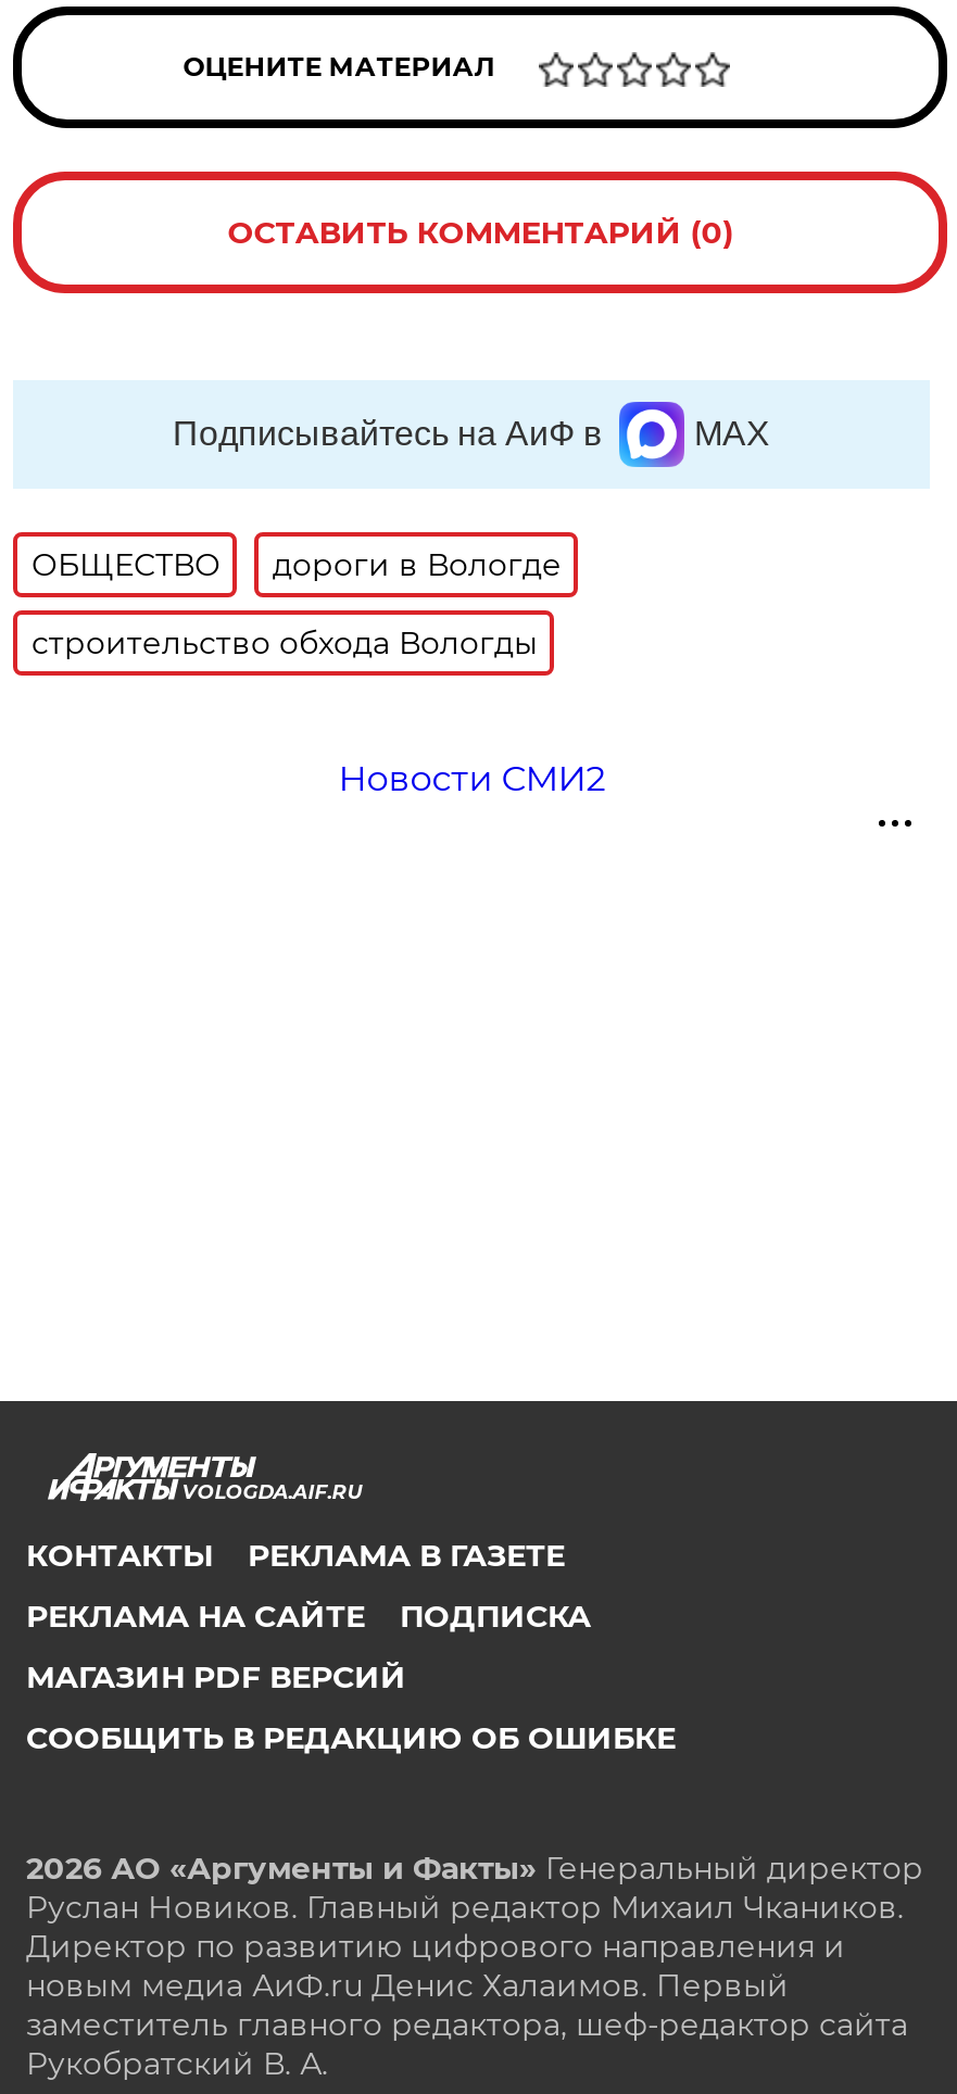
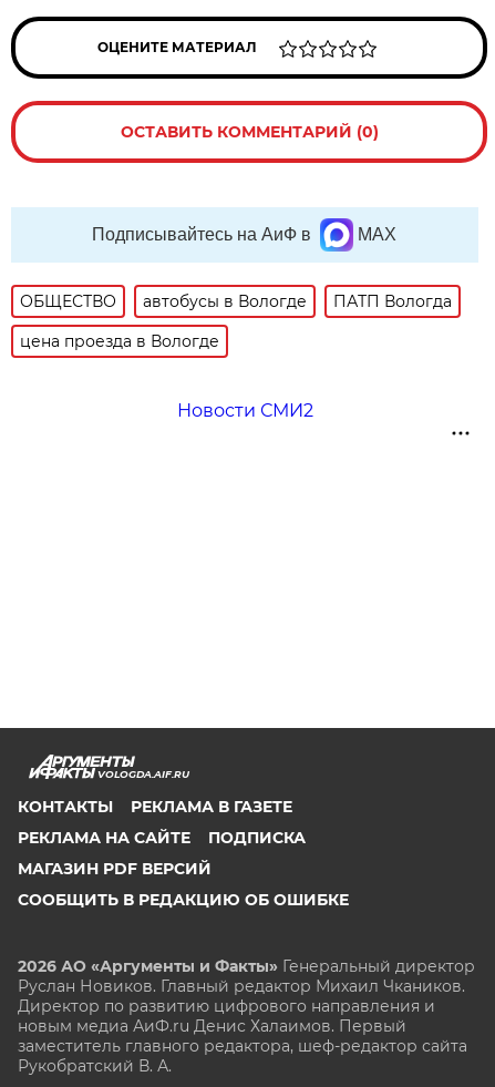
- дороги в Вологде
+ автобусы в Вологде
+ ПАТП Вологда

- строительство обхода Вологды
+ цена проезда в Вологде
